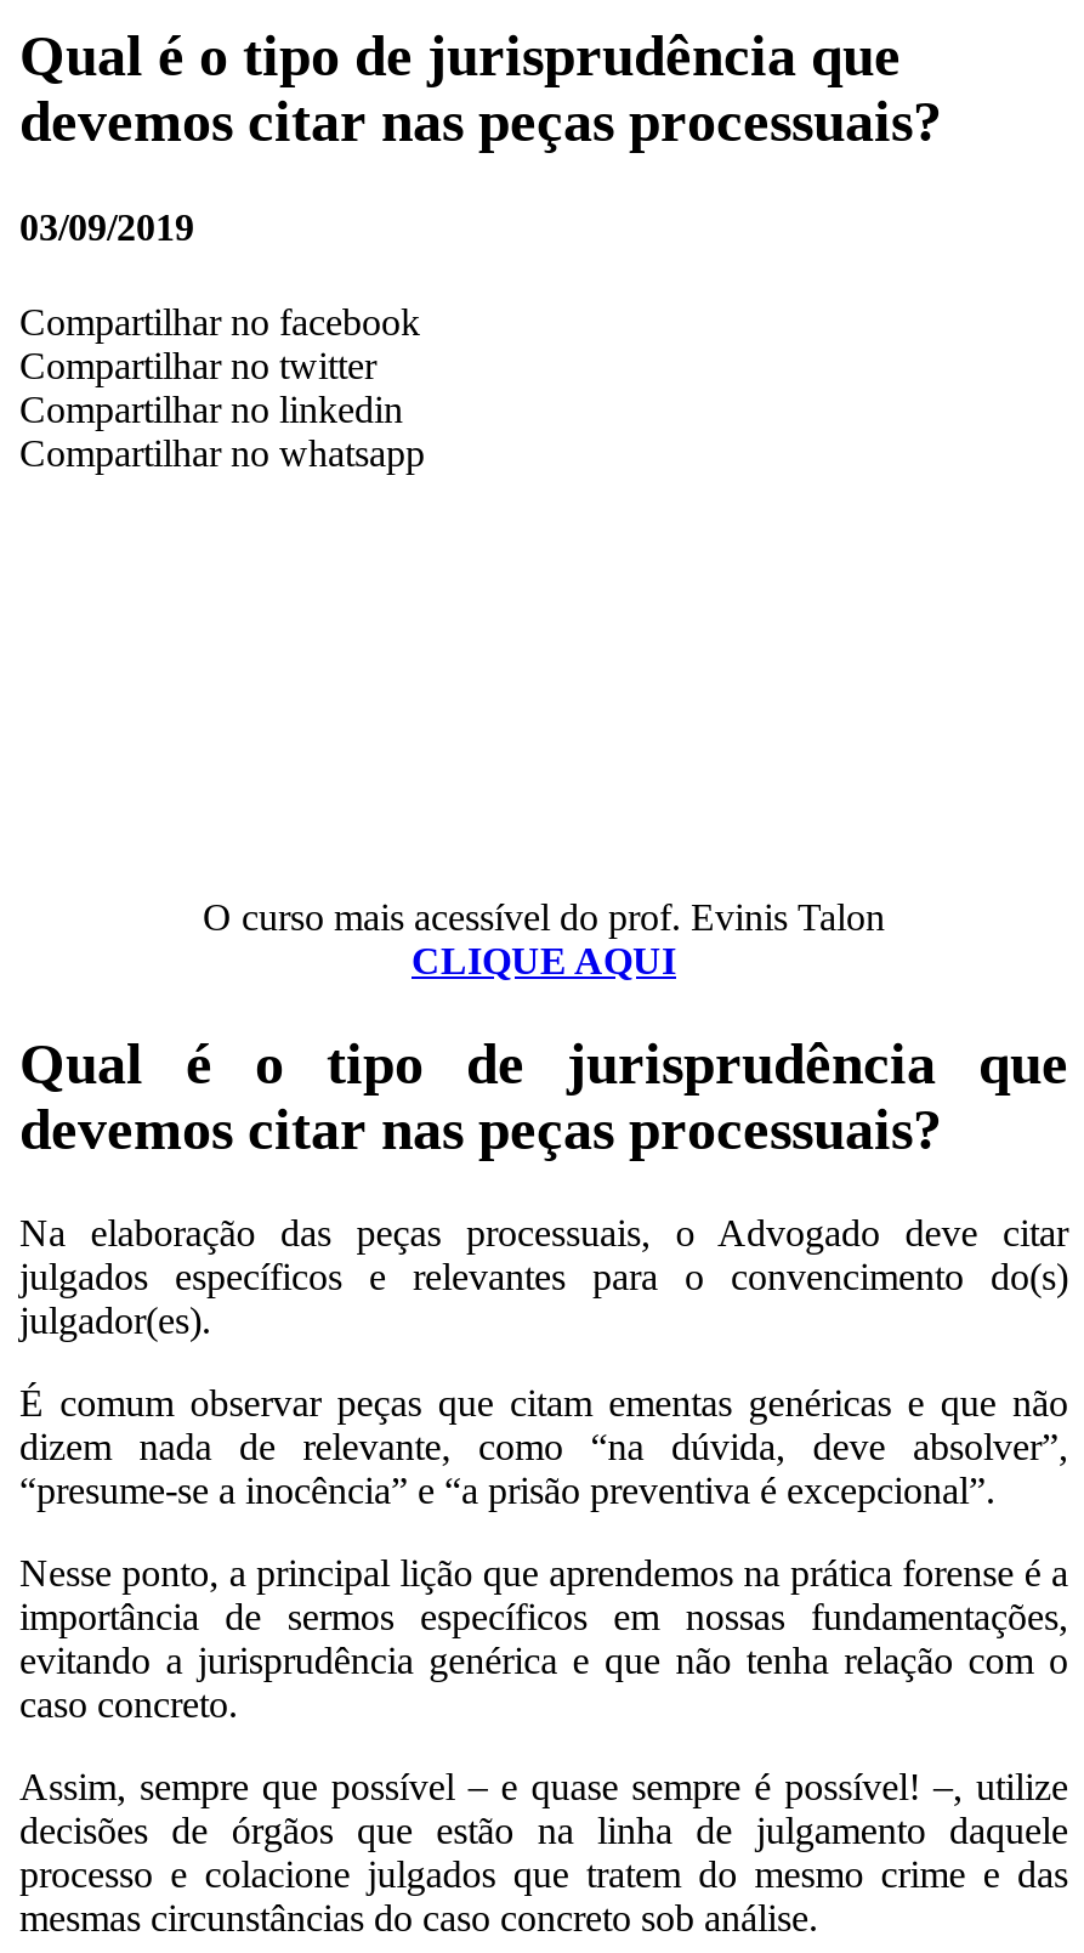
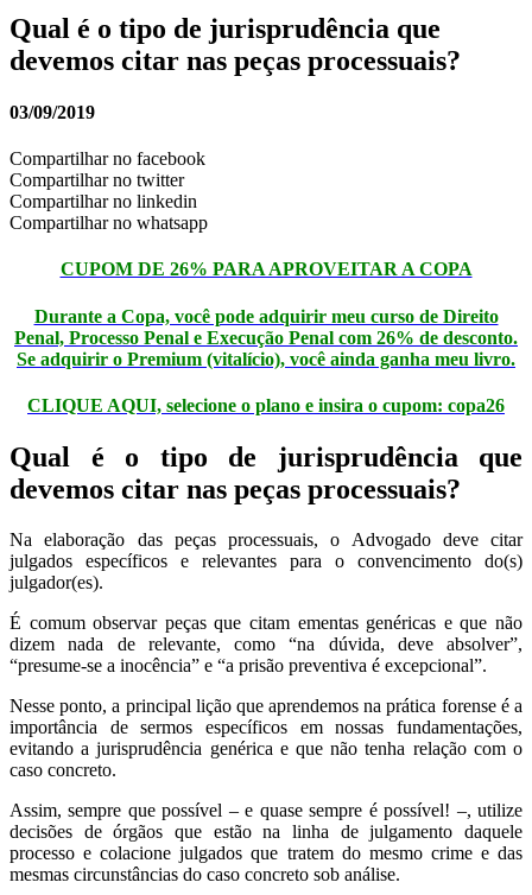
- O curso mais acessível do prof. Evinis Talon
- CLIQUE AQUI
+ CUPOM DE 26% PARA APROVEITAR A COPA
+ Durante a Copa, você pode adquirir meu curso de Direito
+ Penal, Processo Penal e Execução Penal com 26% de desconto.
+ Se adquirir o Premium (vitalício), você ainda ganha meu livro.
+ CLIQUE AQUI, selecione o plano e insira o cupom: copa26
